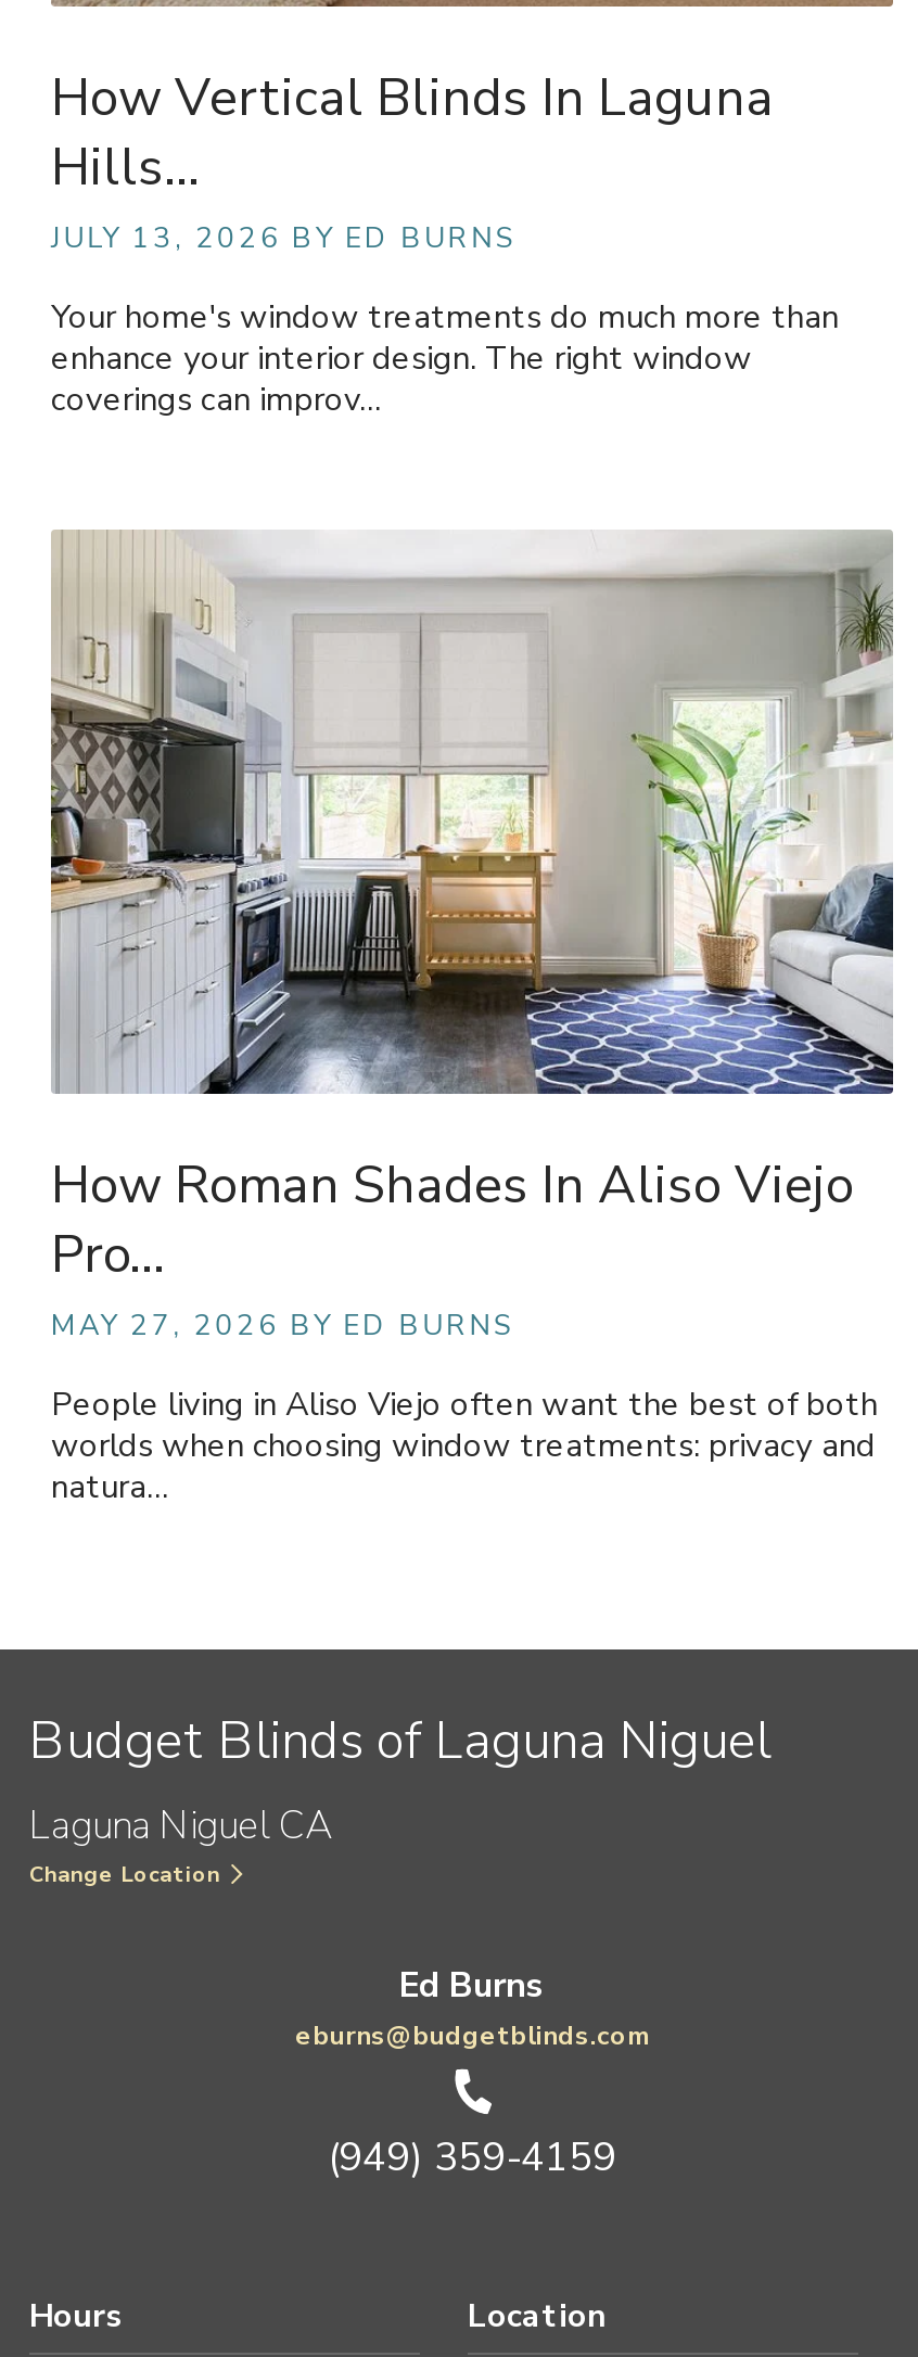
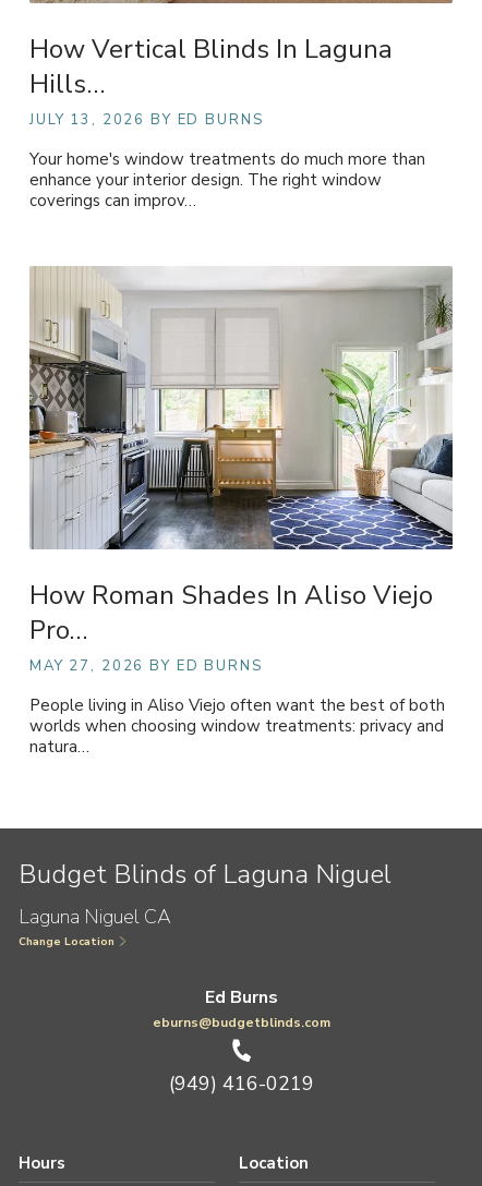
- (949) 359-4159
+ (949) 416-0219
